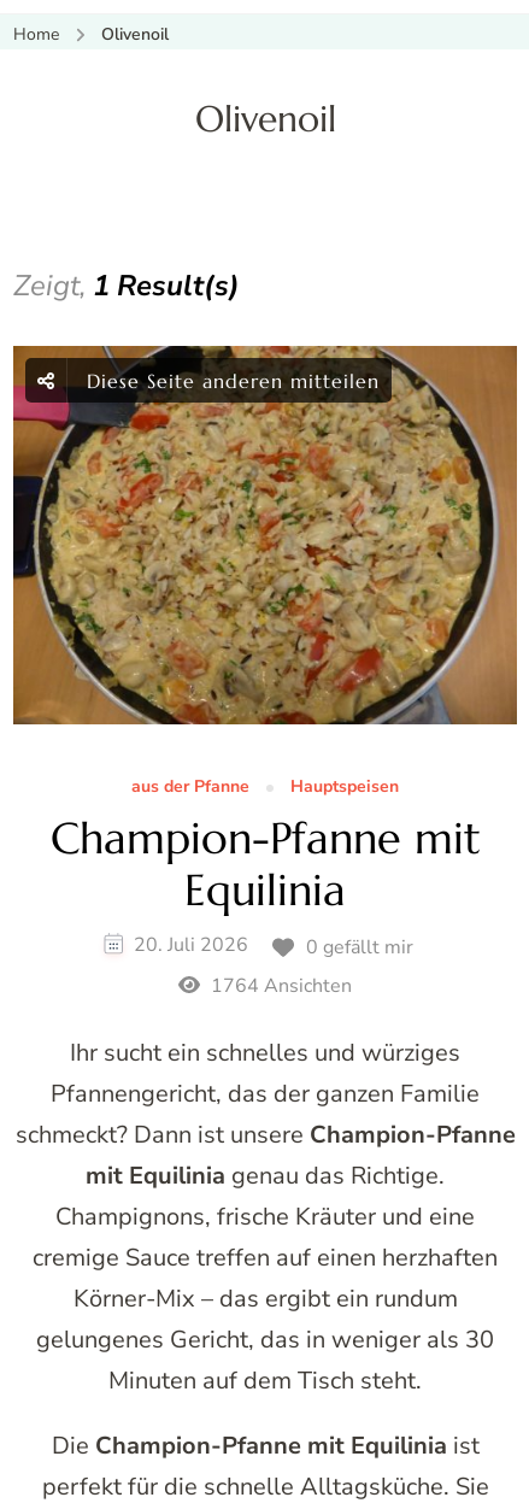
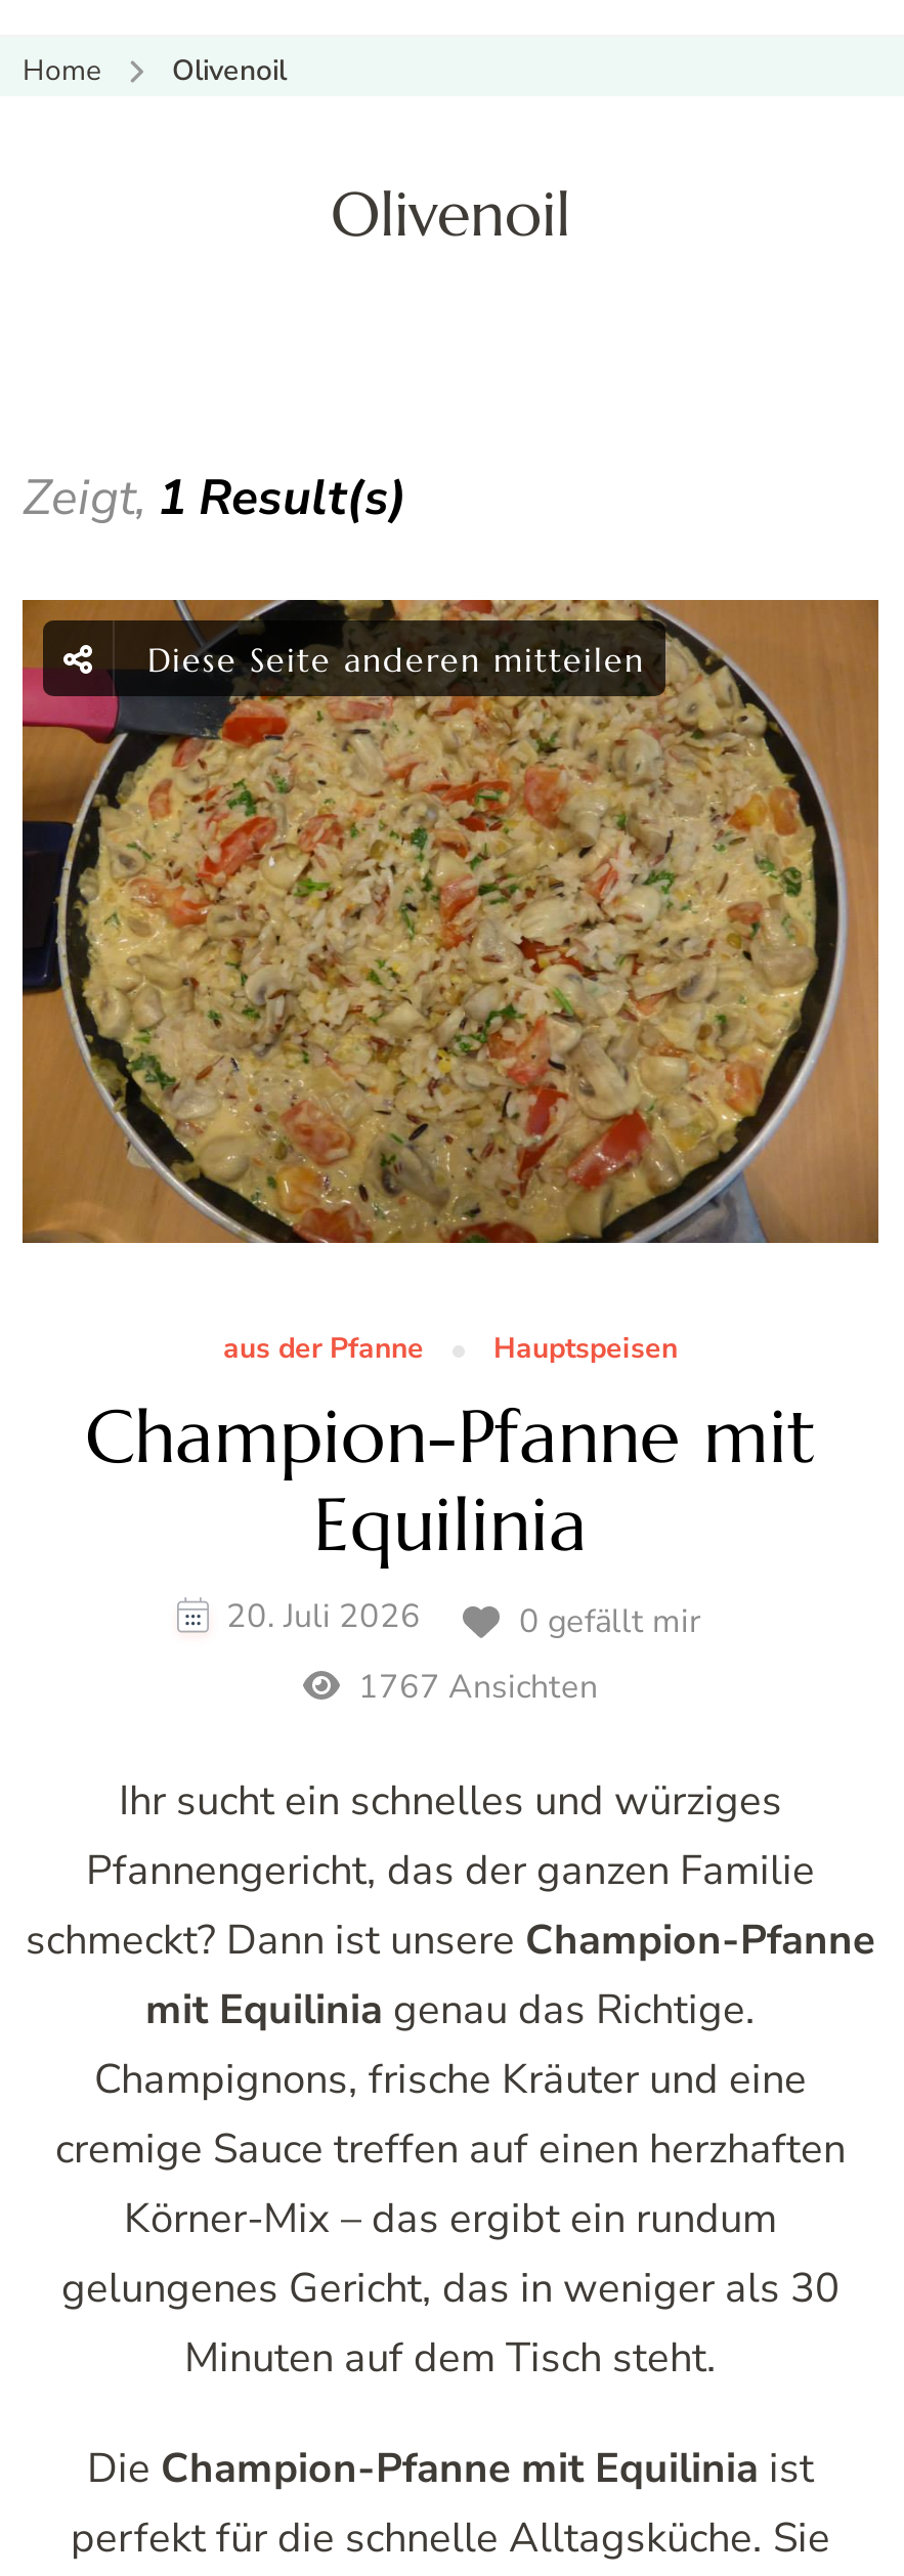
- 1764 Ansichten
+ 1767 Ansichten
